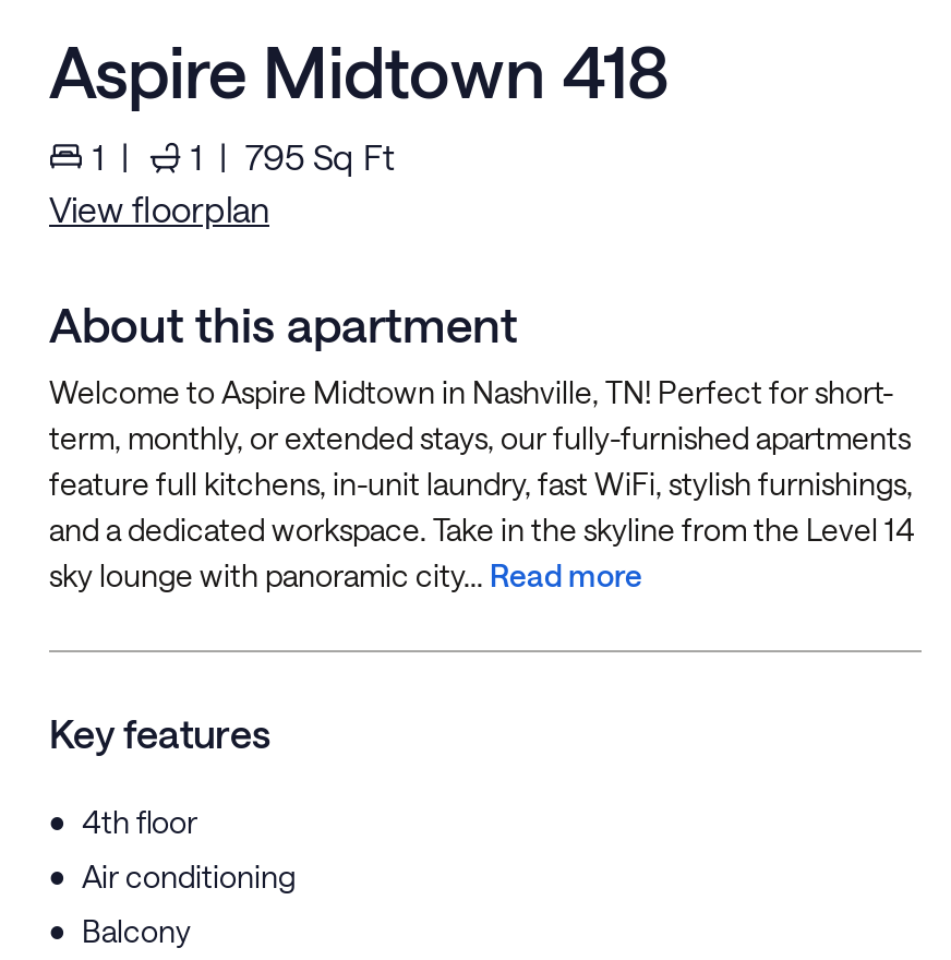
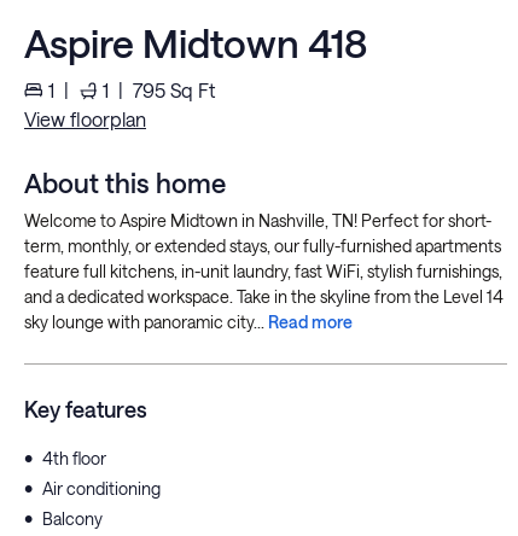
- About this apartment
+ About this home
